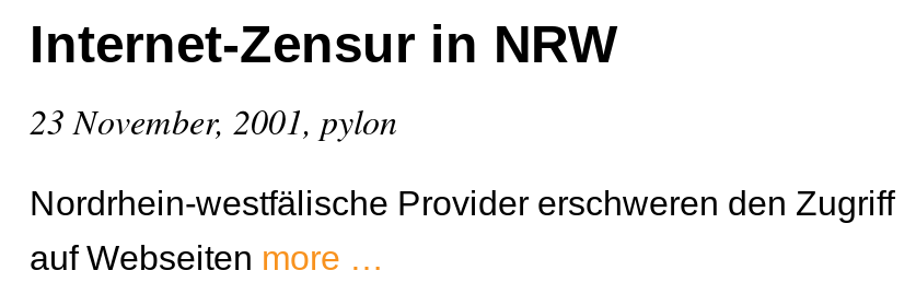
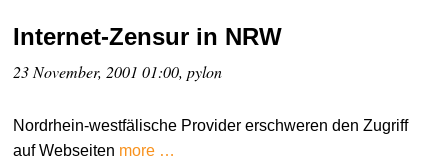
- 23 November, 2001, pylon
+ 23 November, 2001 01:00, pylon
